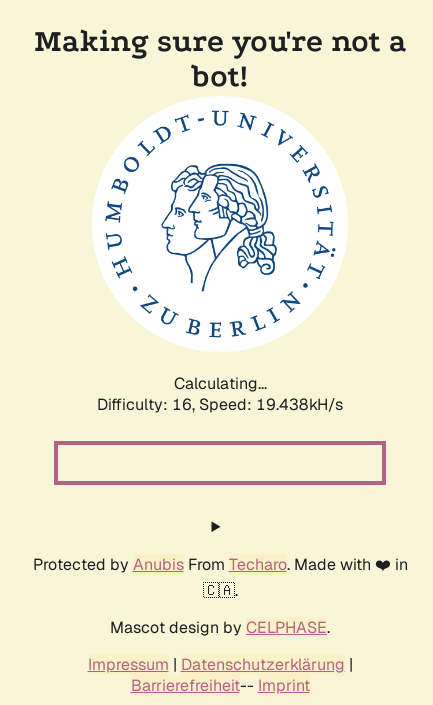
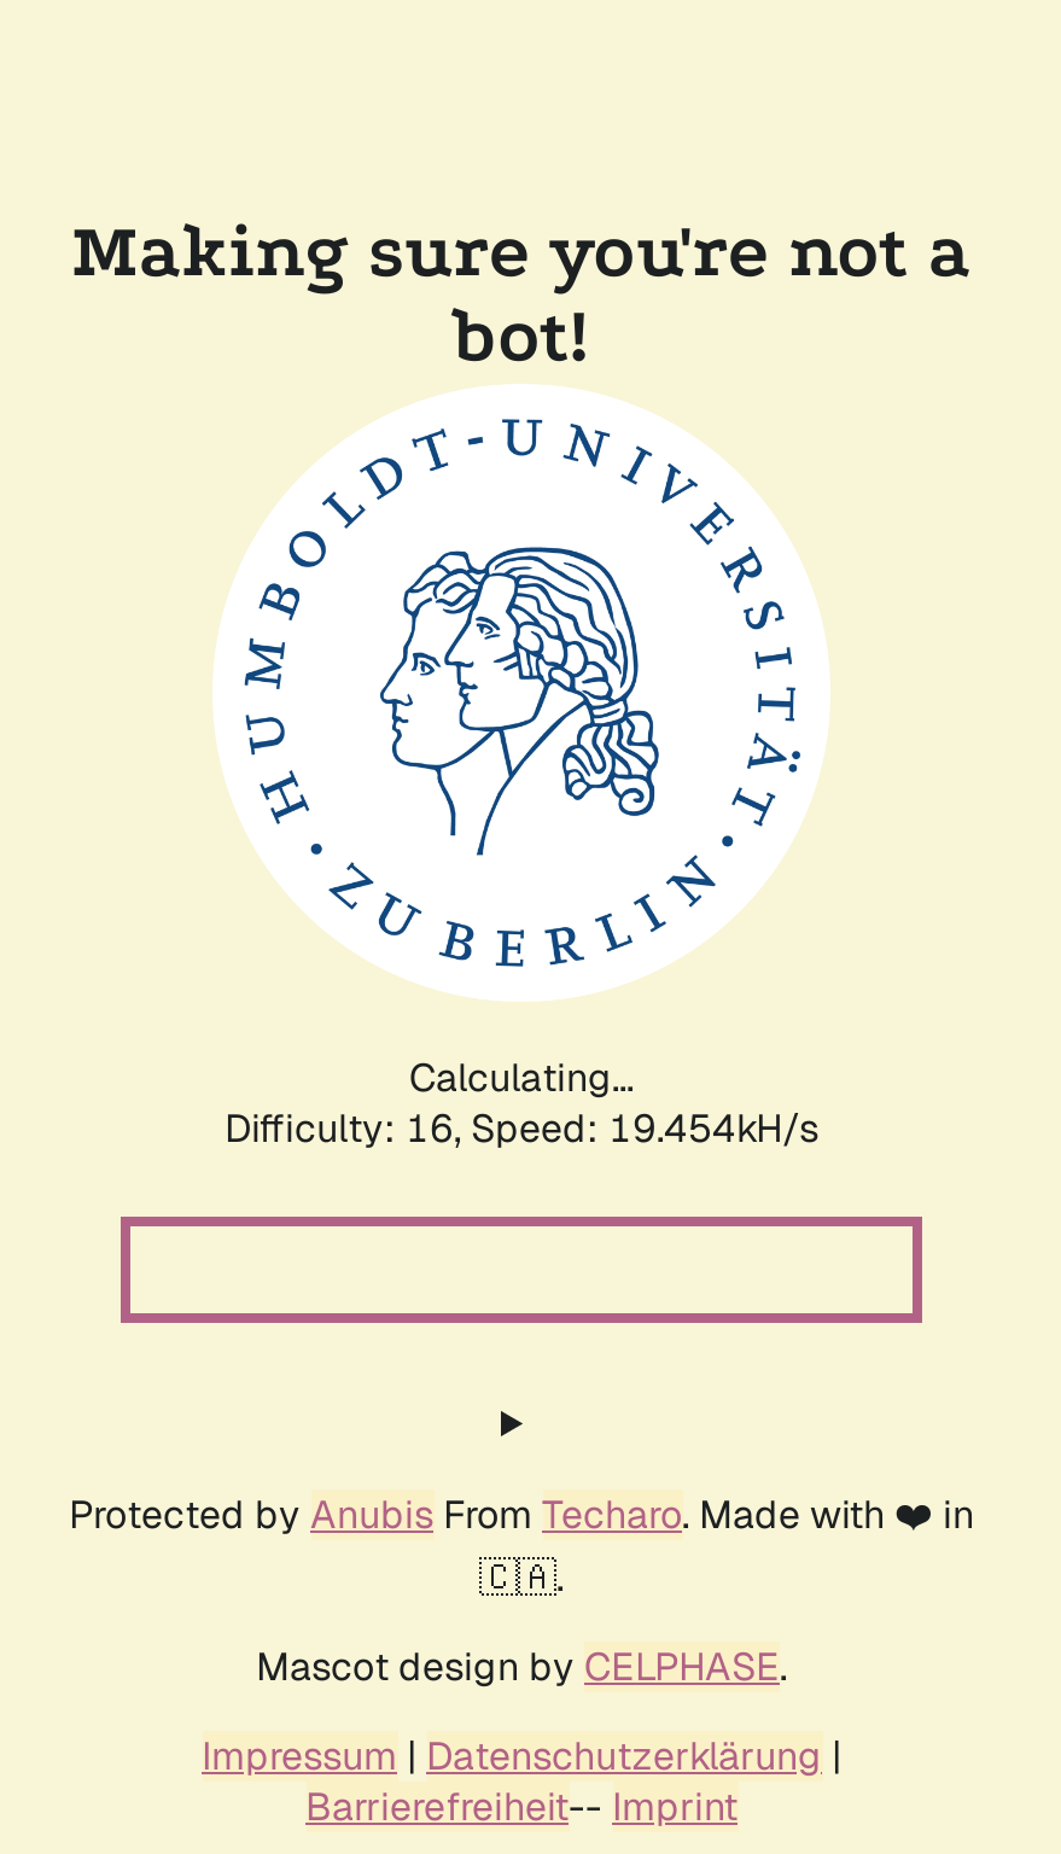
- Difficulty: 16, Speed: 19.438kH/s
+ Difficulty: 16, Speed: 19.454kH/s
